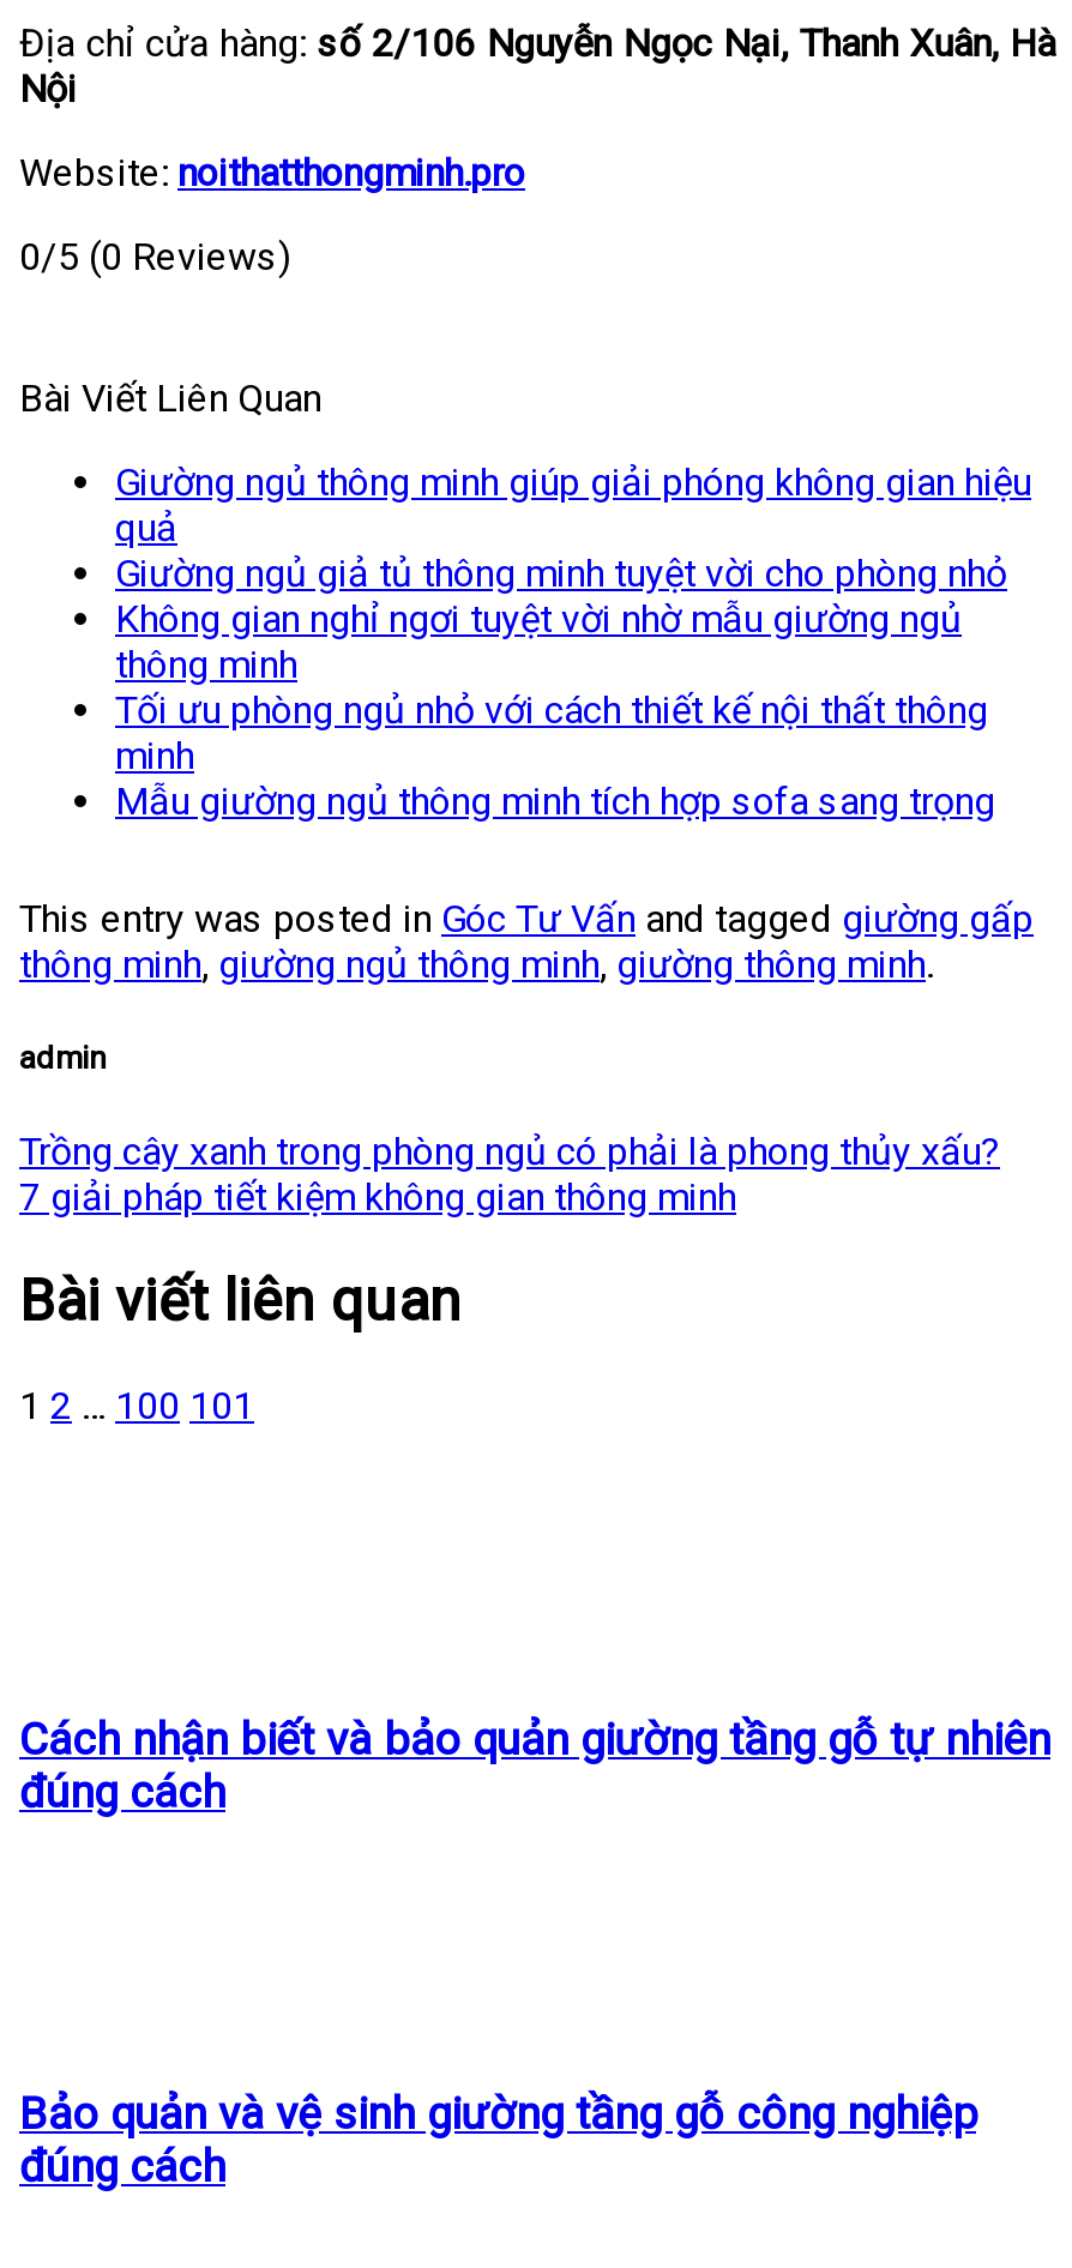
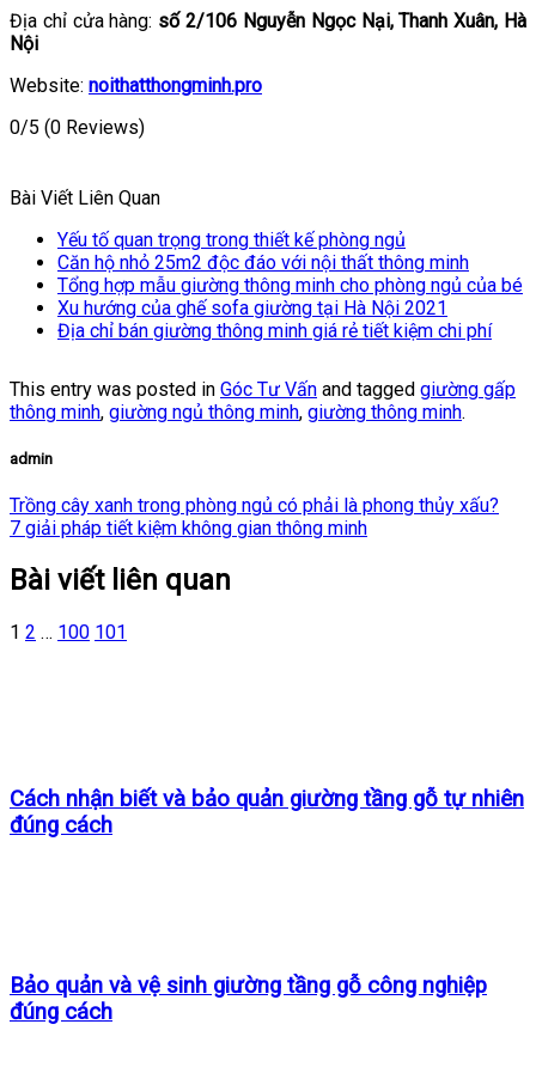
- Giường ngủ thông minh giúp giải phóng không gian hiệu
- quả
- Giường ngủ giả tủ thông minh tuyệt vời cho phòng nhỏ
- Không gian nghỉ ngơi tuyệt vời nhờ mẫu giường ngủ
- thông minh
- Tối ưu phòng ngủ nhỏ với cách thiết kế nội thất thông
- minh
- Mẫu giường ngủ thông minh tích hợp sofa sang trọng
+ Yếu tố quan trọng trong thiết kế phòng ngủ
+ Căn hộ nhỏ 25m2 độc đáo với nội thất thông minh
+ Tổng hợp mẫu giường thông minh cho phòng ngủ của bé
+ Xu hướng của ghế sofa giường tại Hà Nội 2021
+ Địa chỉ bán giường thông minh giá rẻ tiết kiệm chi phí
